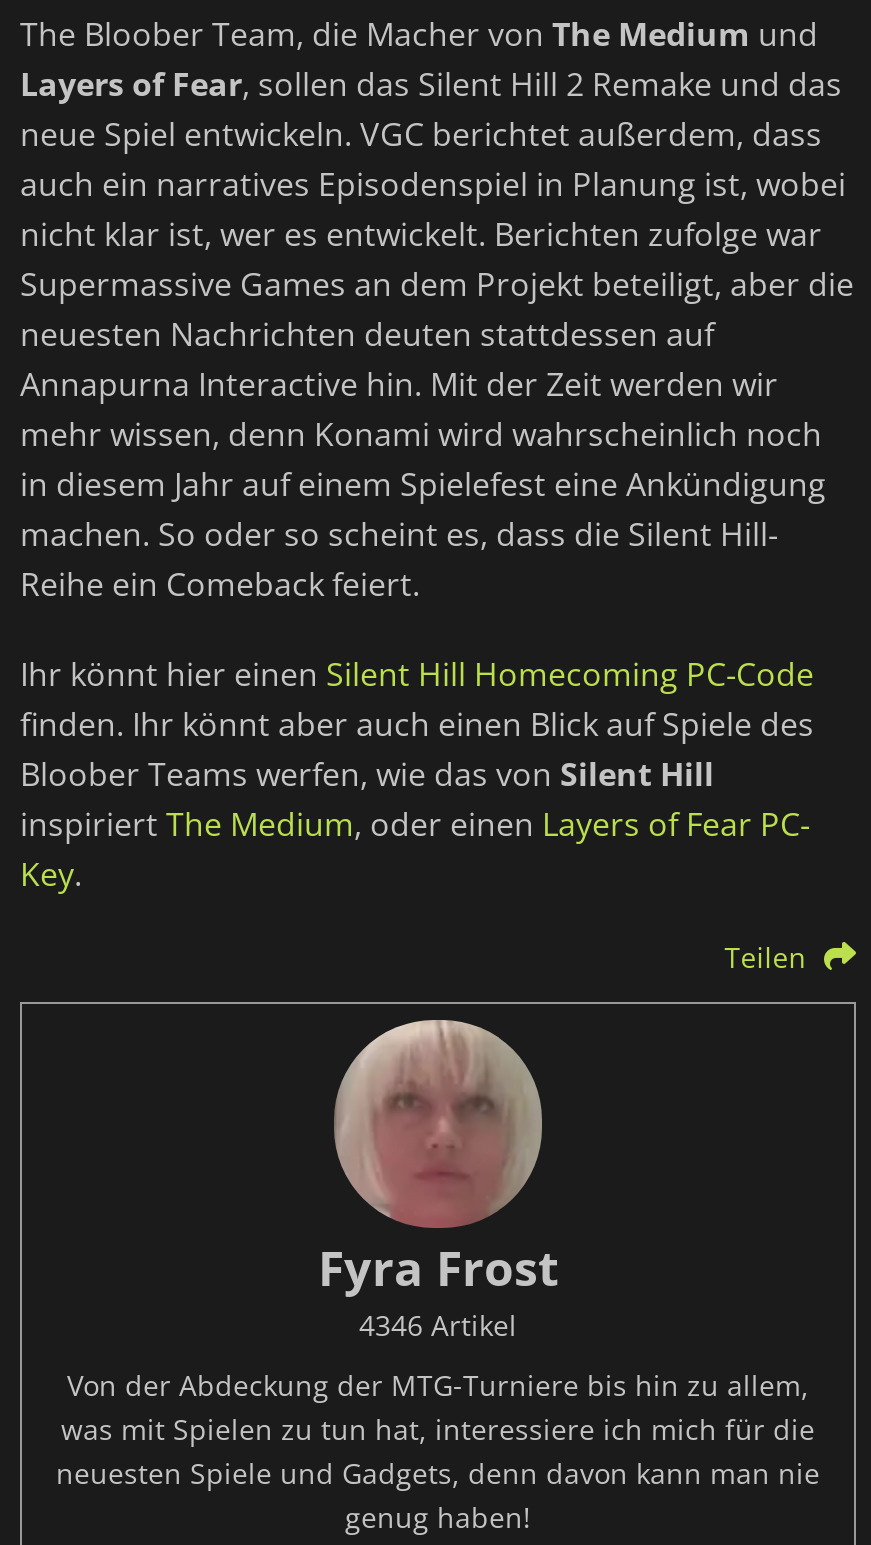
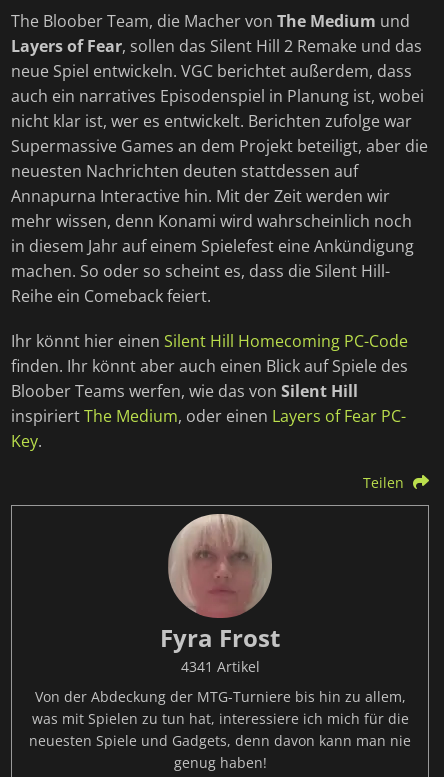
- 4346 Artikel
+ 4341 Artikel
